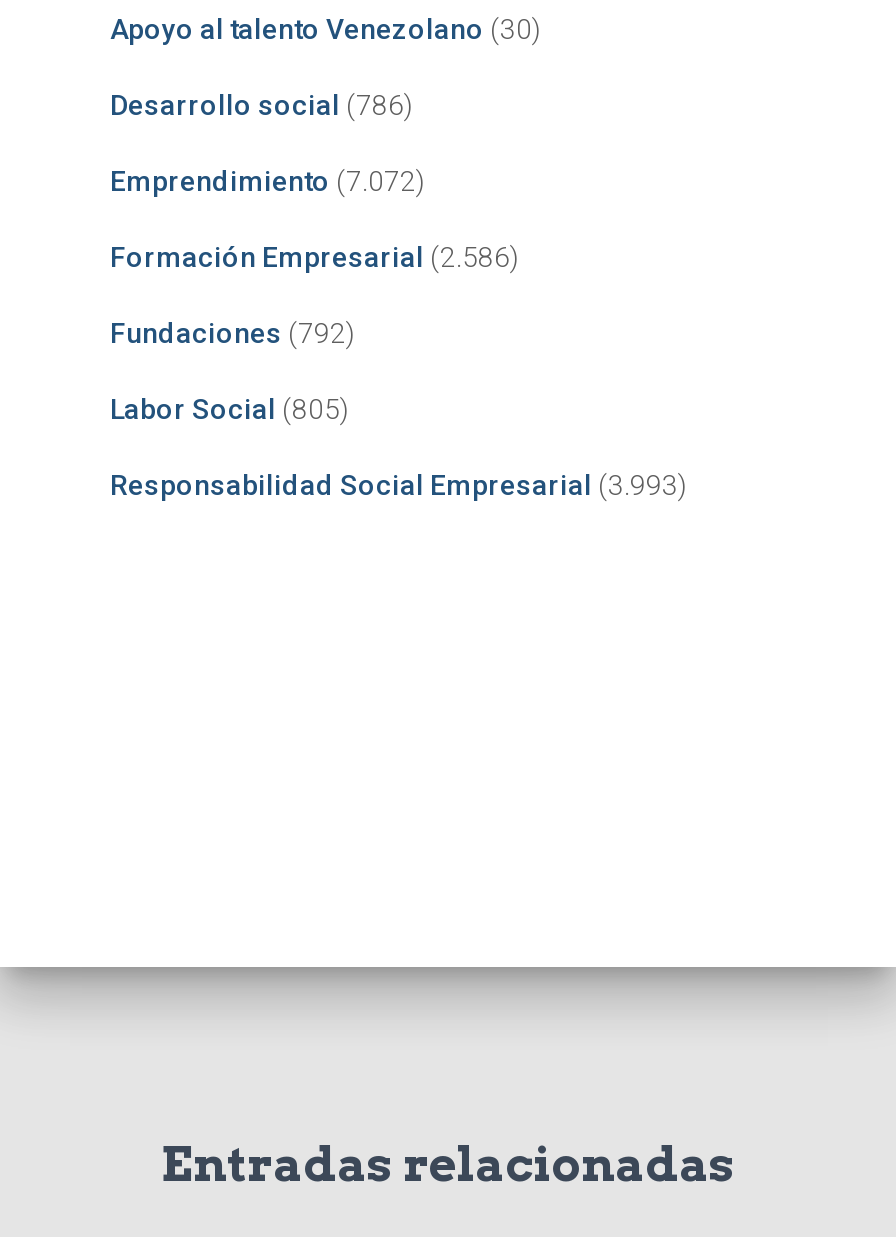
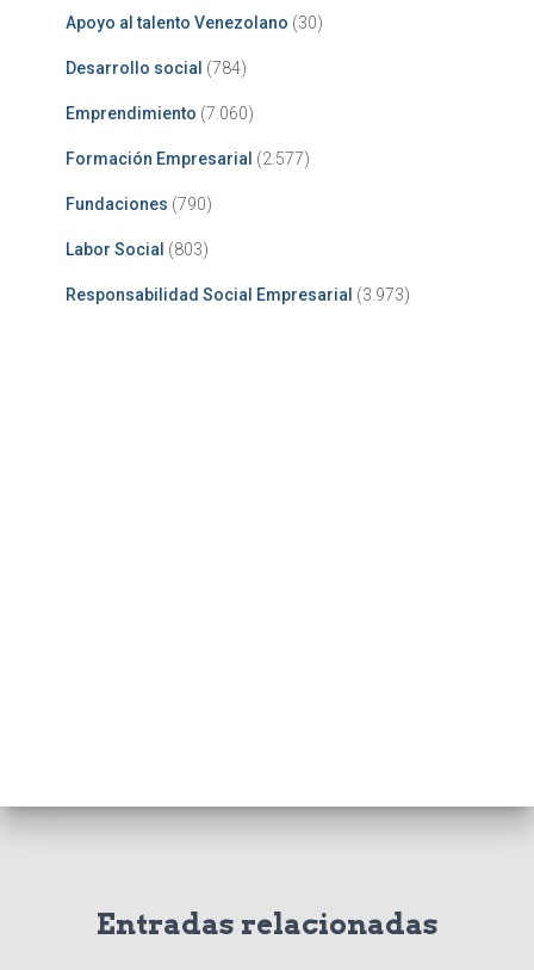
- Desarrollo social (786)
+ Desarrollo social (784)

- Emprendimiento (7.072)
+ Emprendimiento (7.060)

- Formación Empresarial (2.586)
+ Formación Empresarial (2.577)

- Fundaciones (792)
+ Fundaciones (790)

- Labor Social (805)
+ Labor Social (803)

- Responsabilidad Social Empresarial (3.993)
+ Responsabilidad Social Empresarial (3.973)
